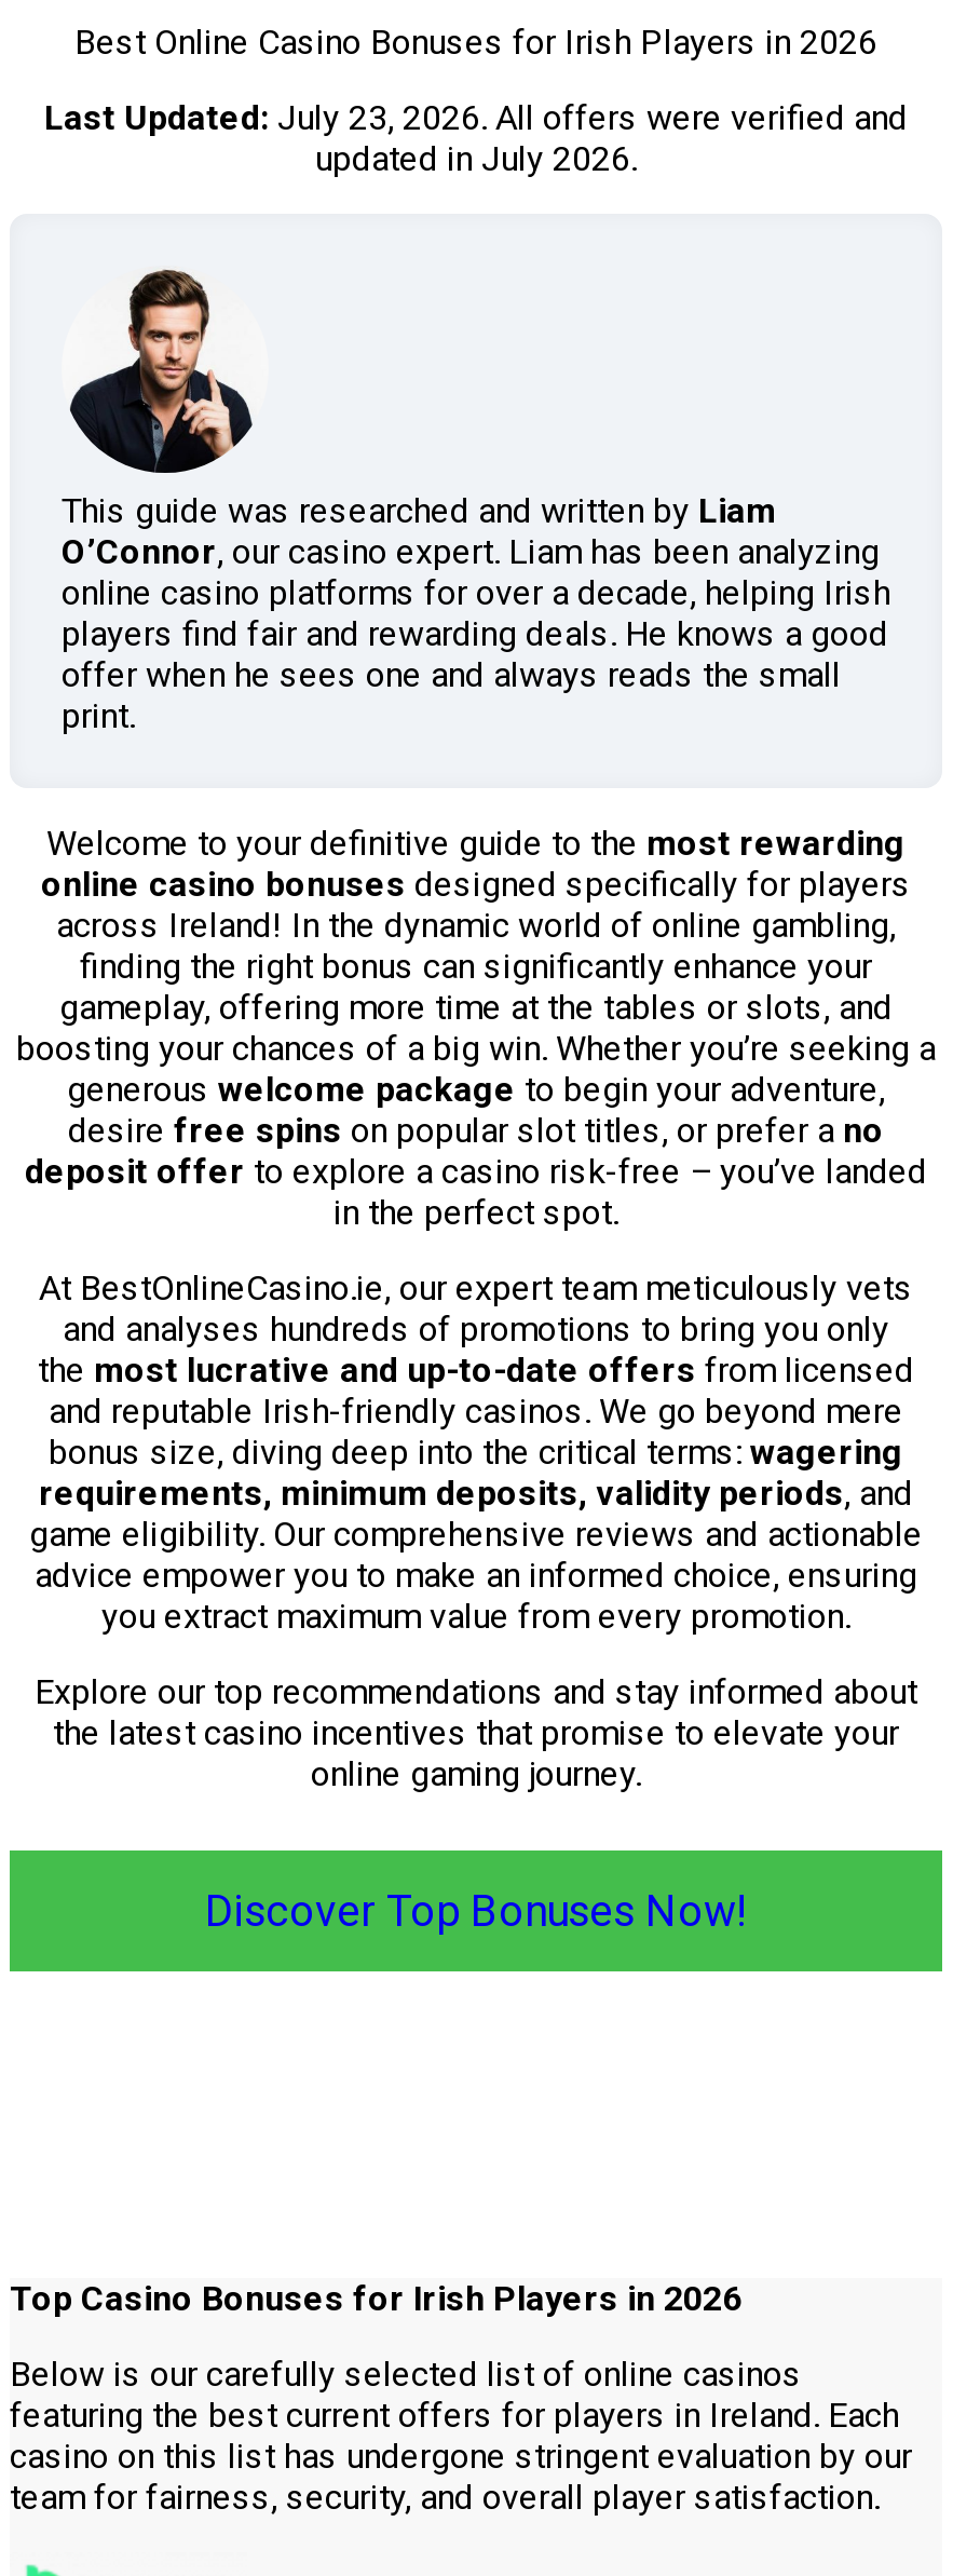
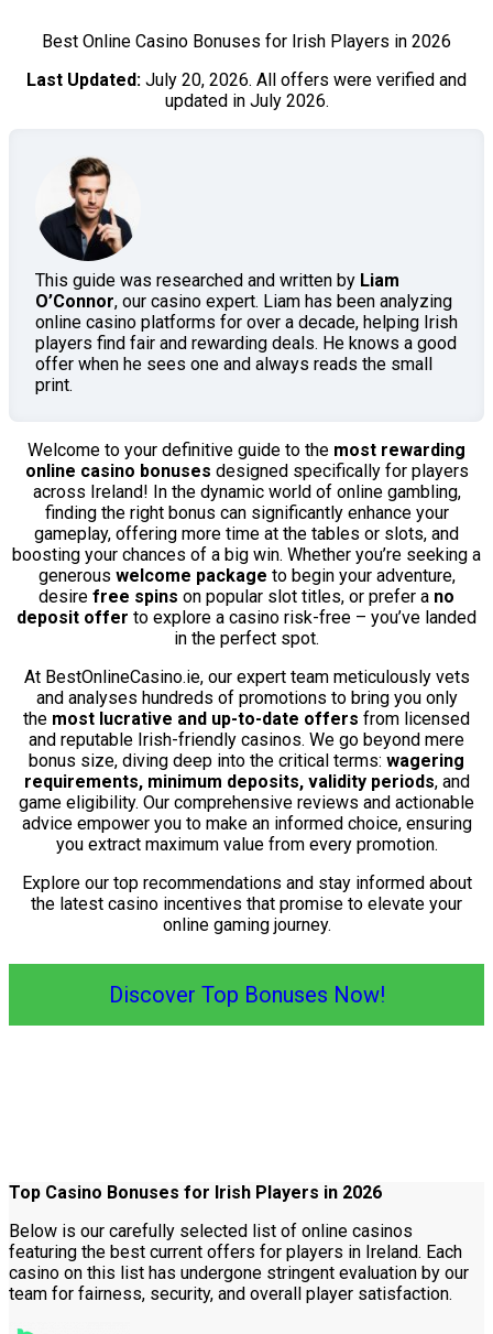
- Last Updated: July 23, 2026. All offers were verified and
+ Last Updated: July 20, 2026. All offers were verified and
